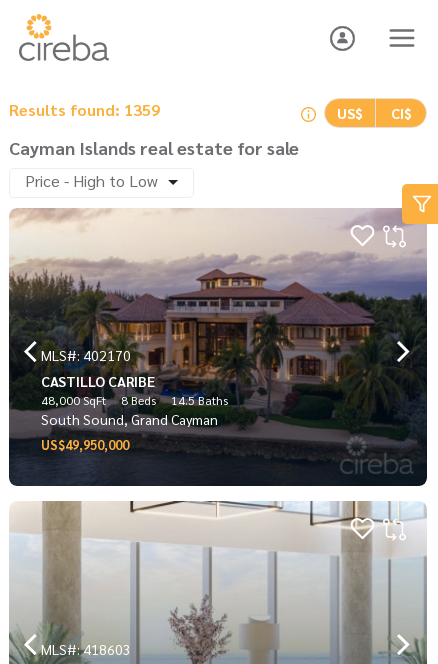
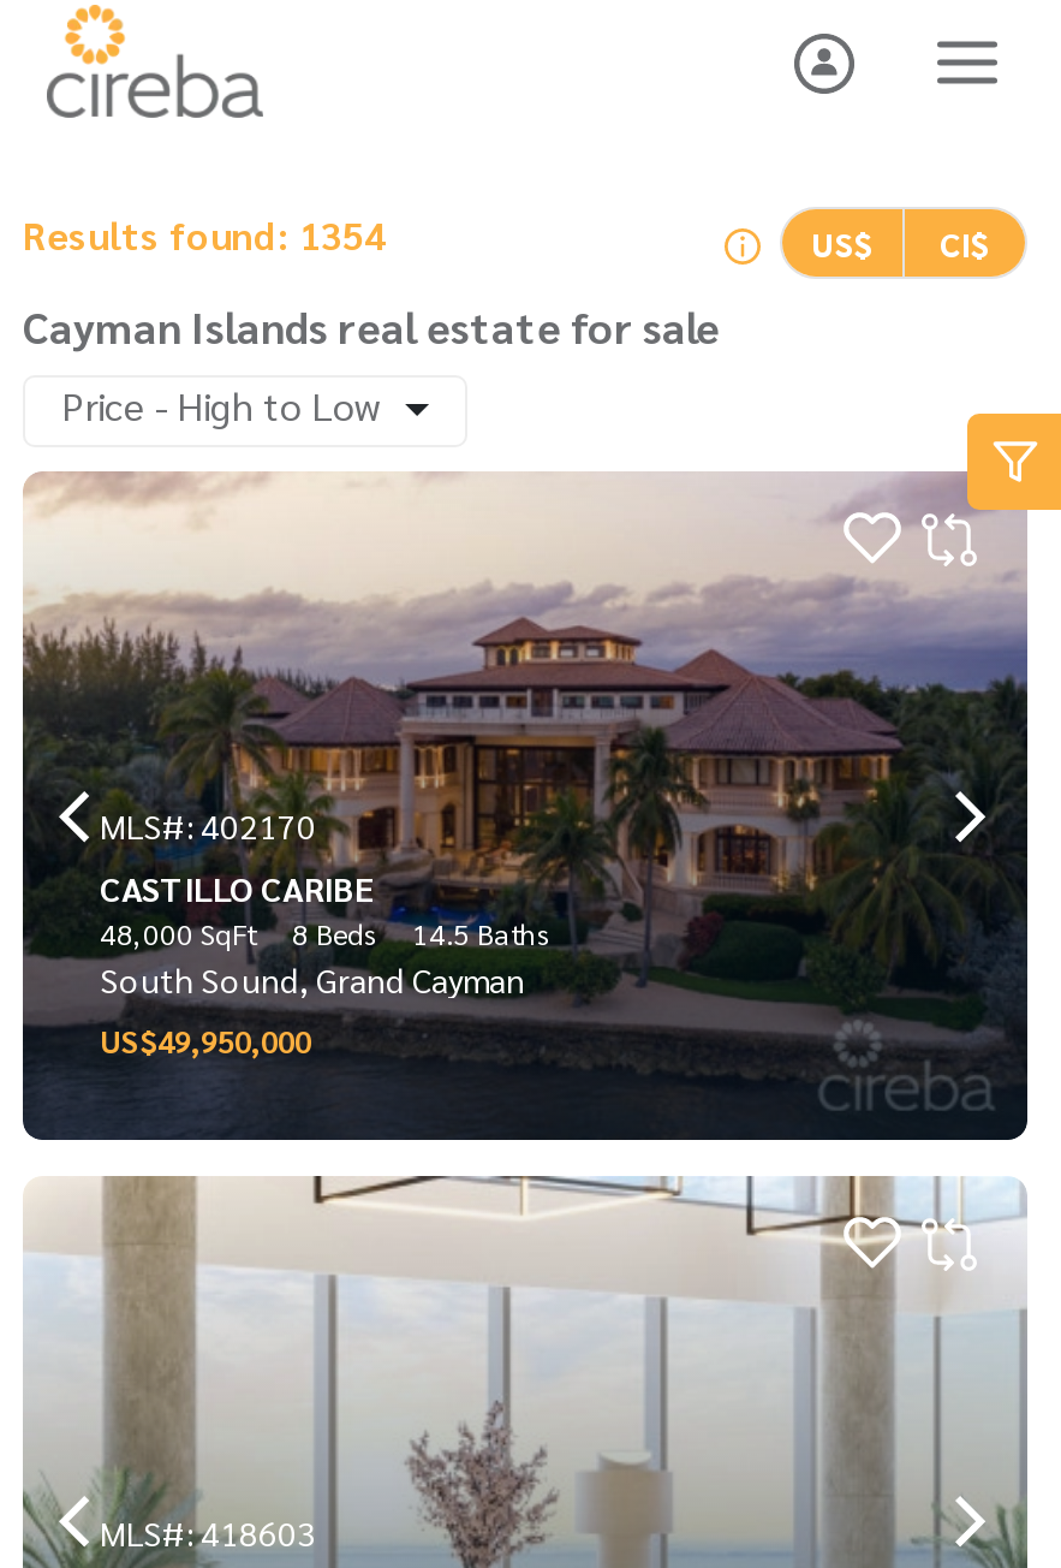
- Results found: 1359
+ Results found: 1354
